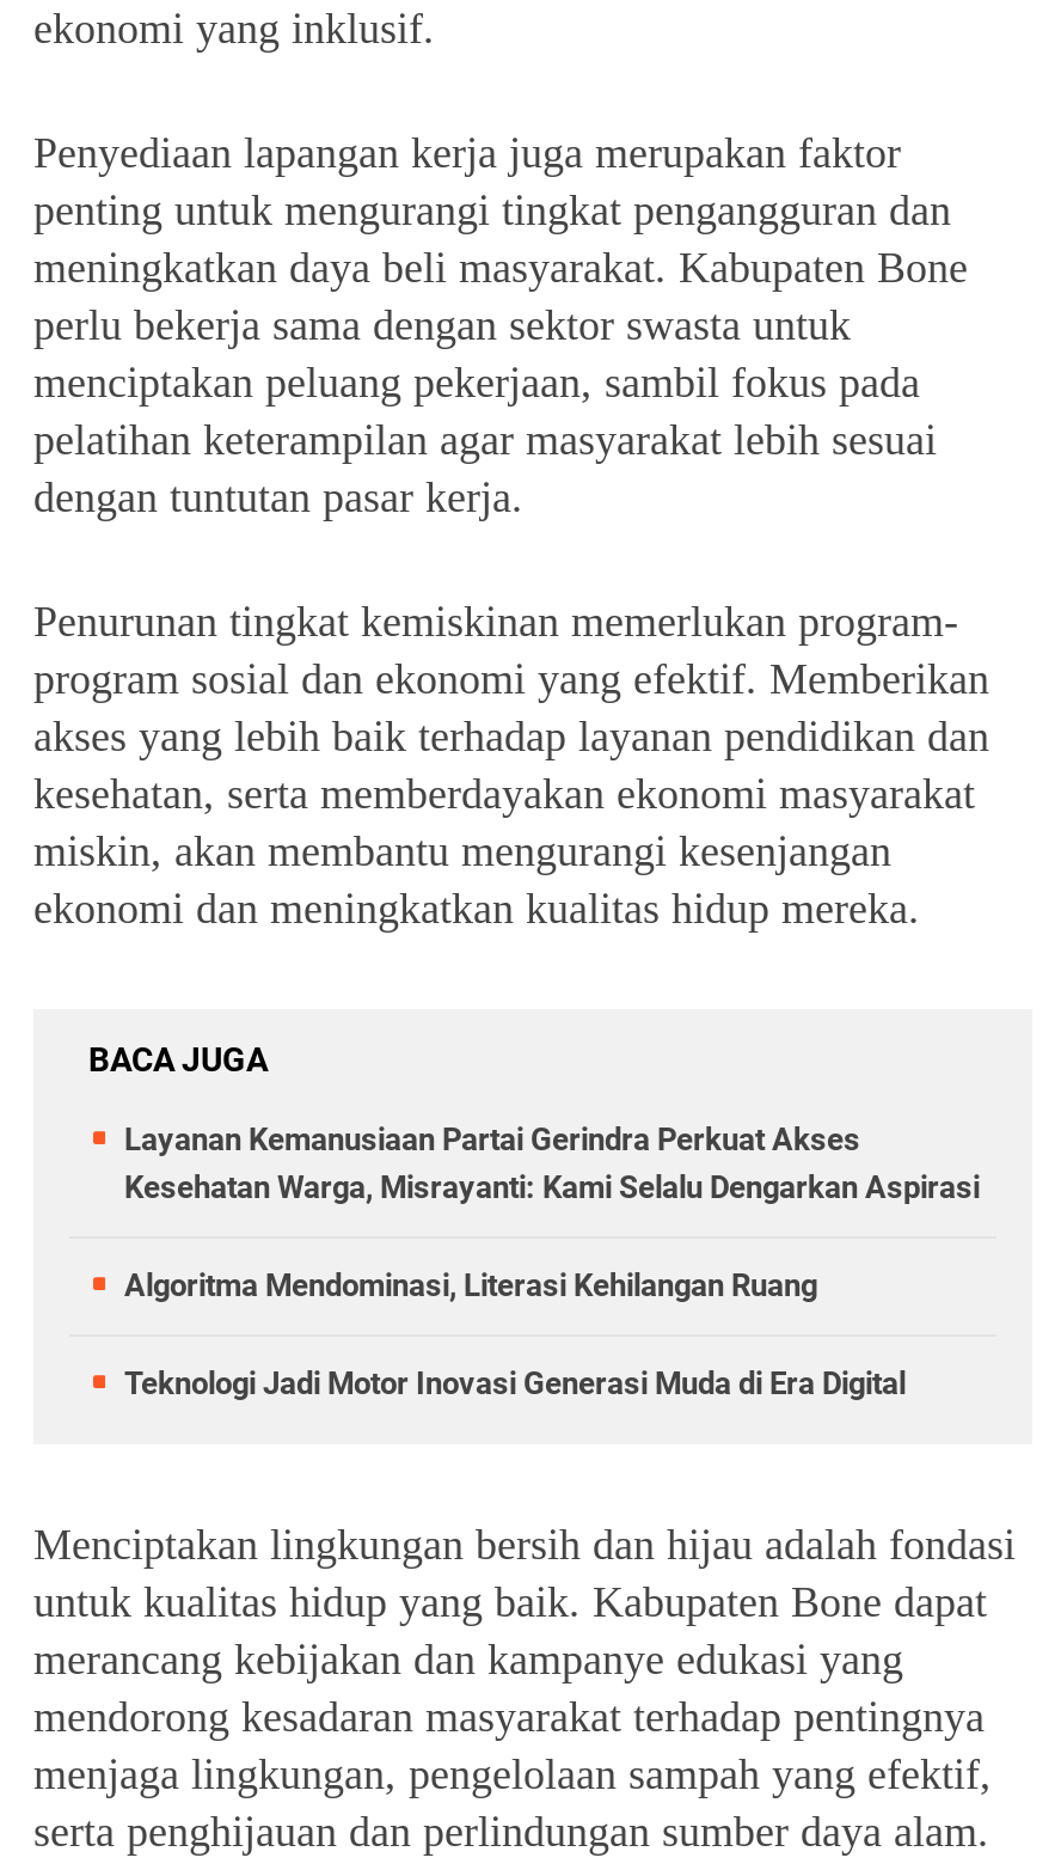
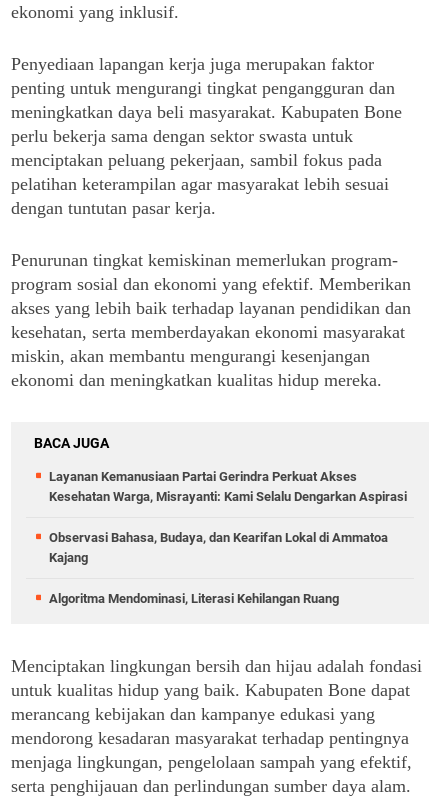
+ Observasi Bahasa, Budaya, dan Kearifan Lokal di Ammatoa
+ Kajang

moved down: Algoritma Mendominasi, Literasi Kehilangan Ruang

- Teknologi Jadi Motor Inovasi Generasi Muda di Era Digital
